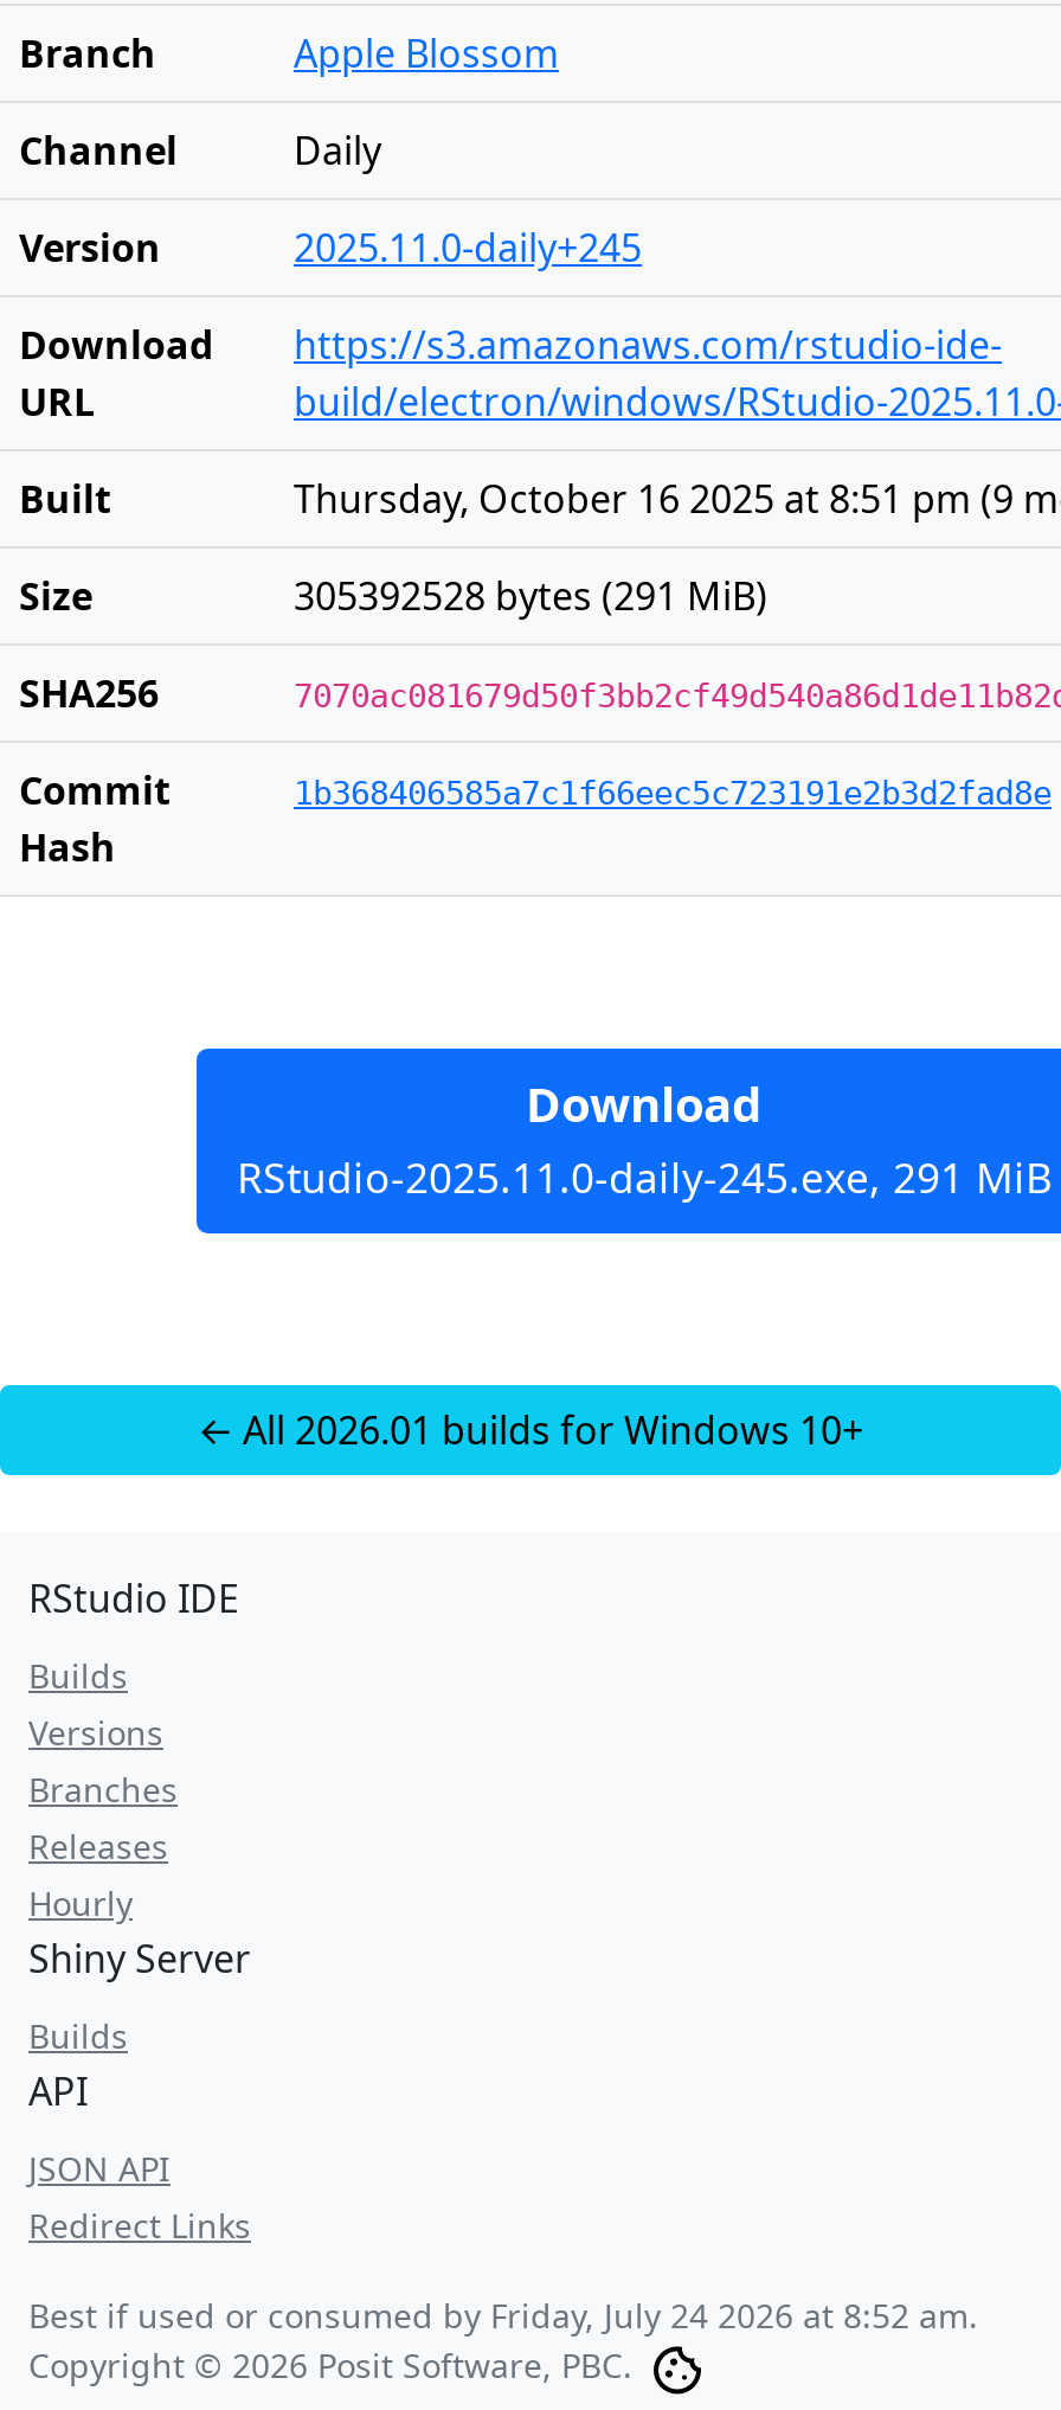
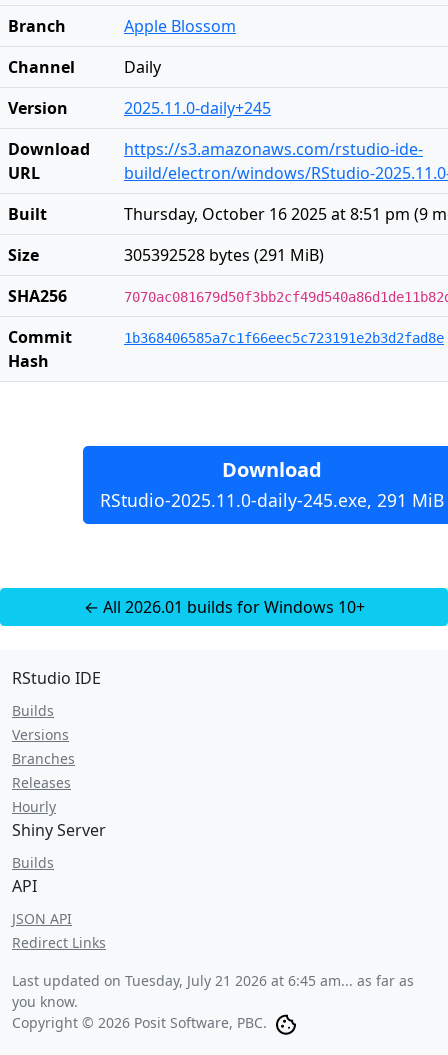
- Best if used or consumed by Friday, July 24 2026 at 8:52 am.
+ Last updated on Tuesday, July 21 2026 at 6:45 am... as far as
+ you know.
